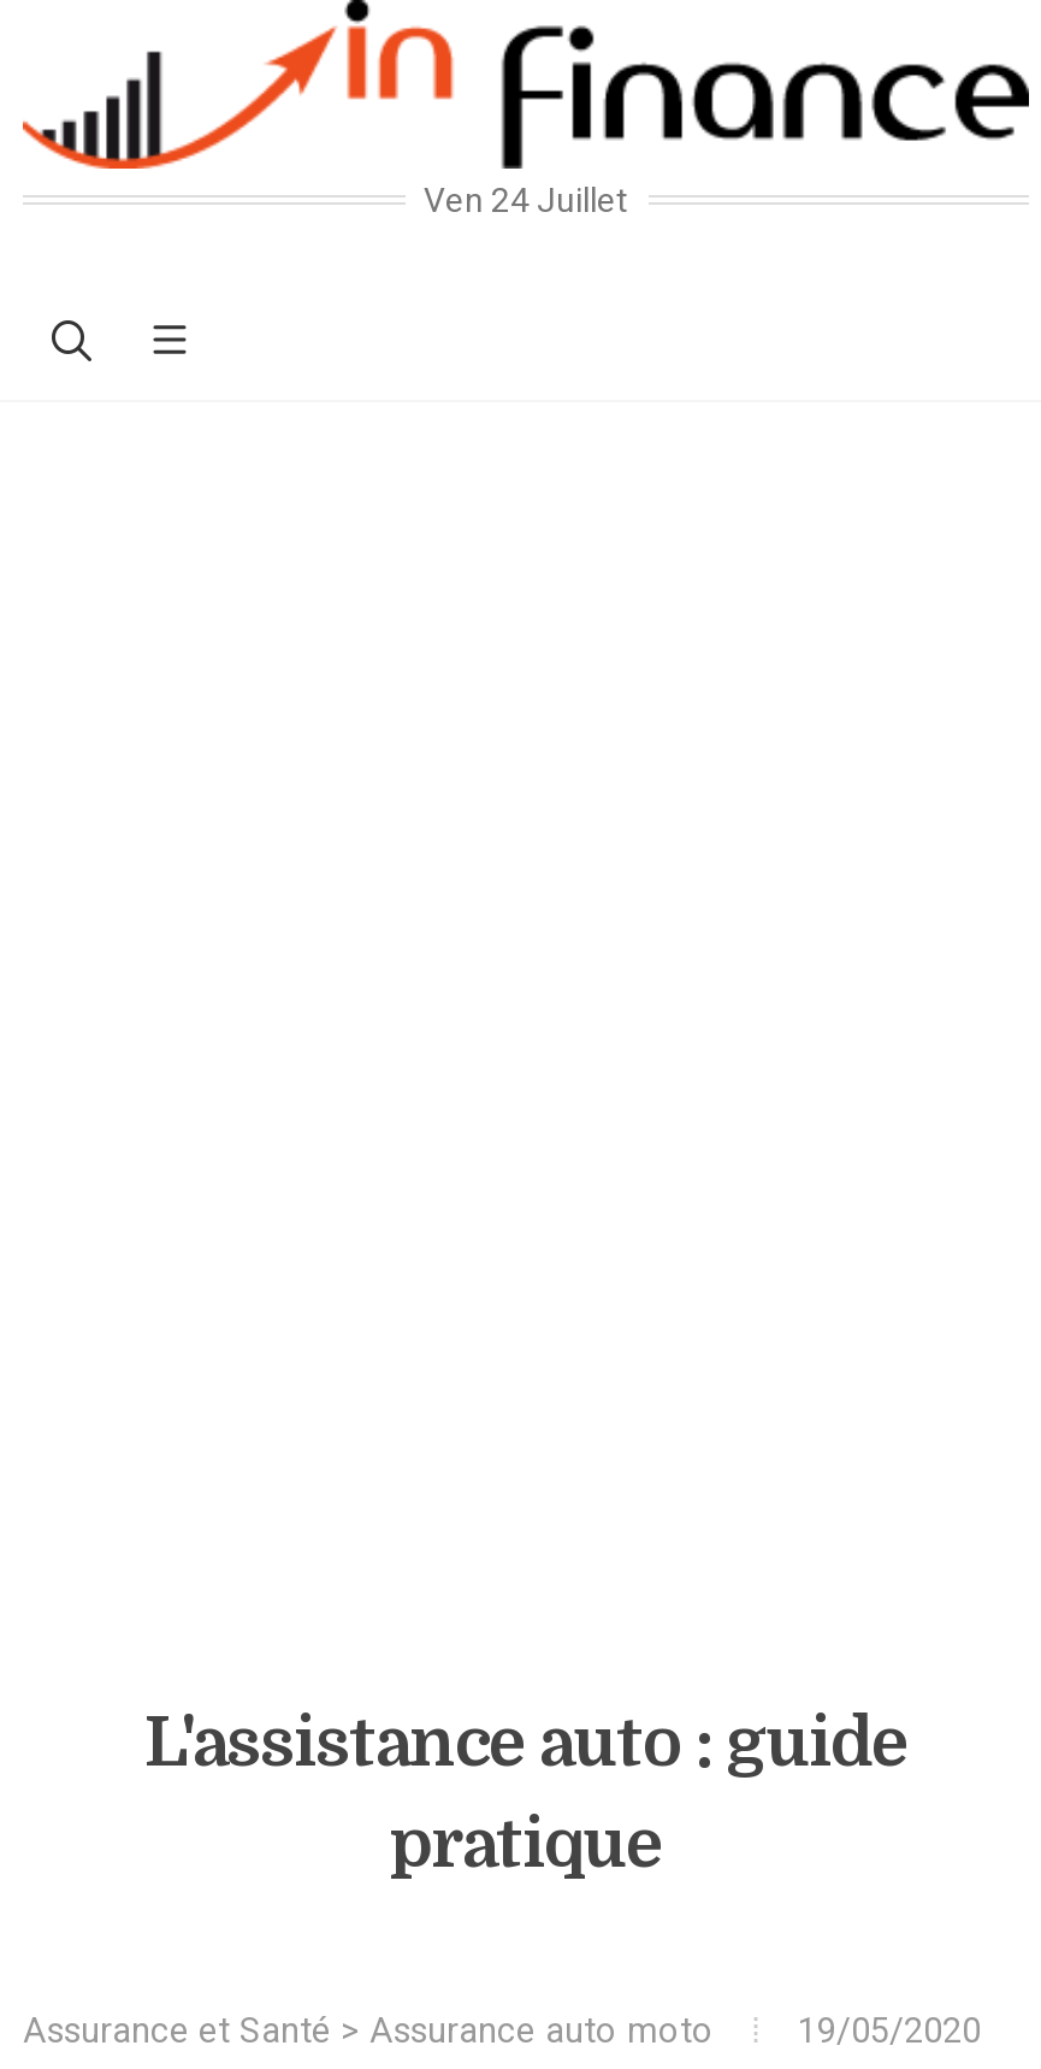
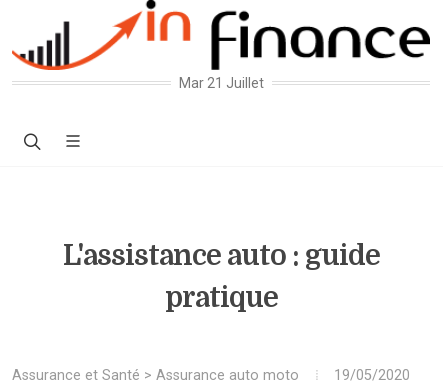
- Ven 24 Juillet
+ Mar 21 Juillet
